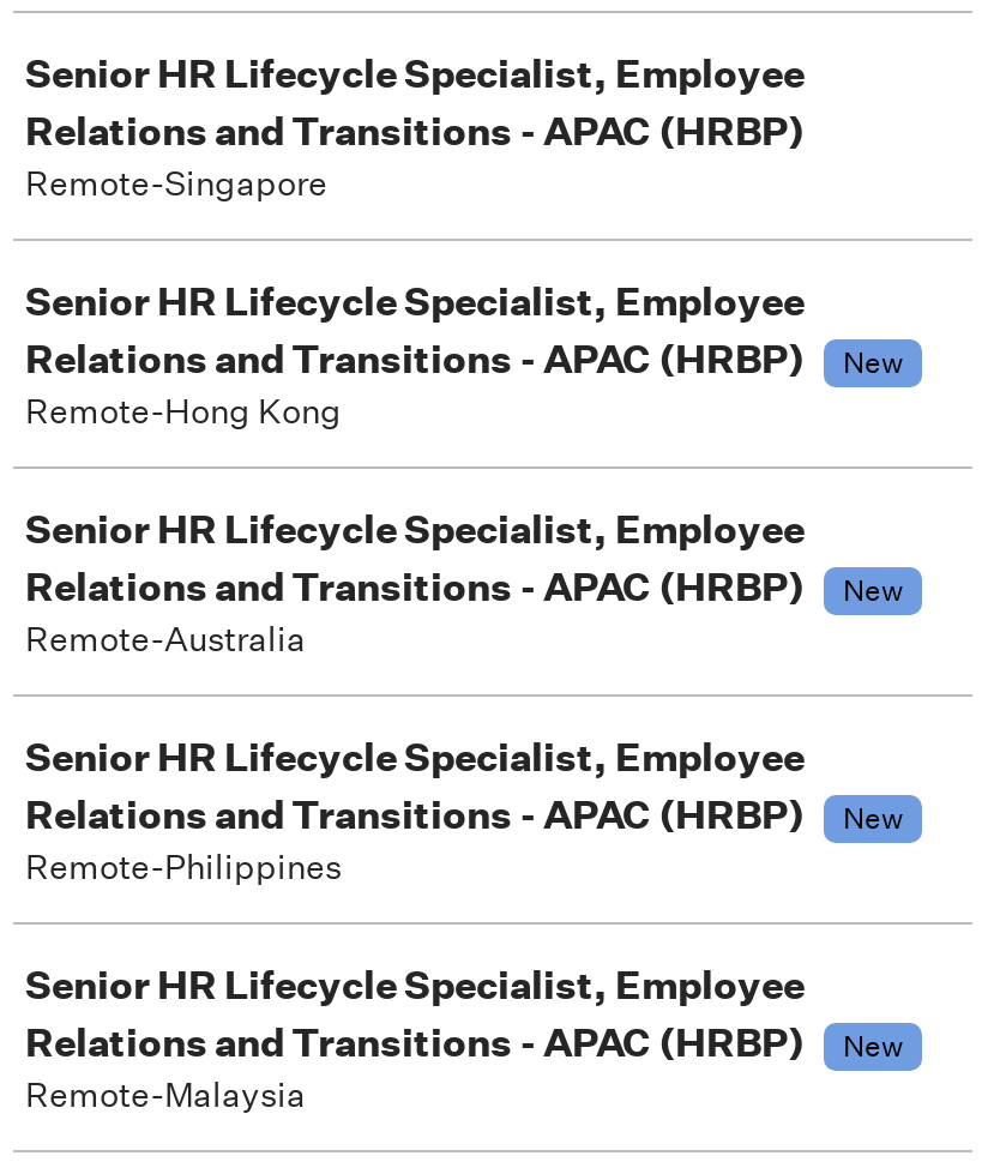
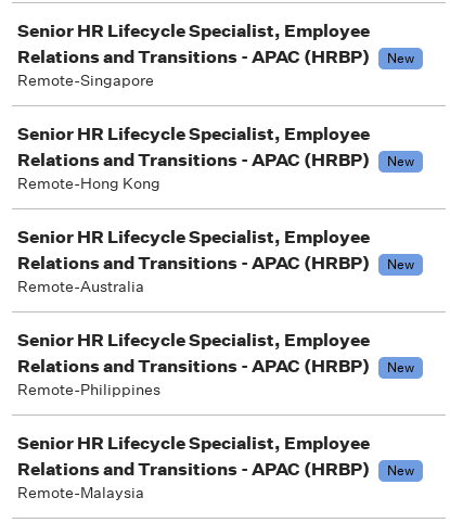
+ New
